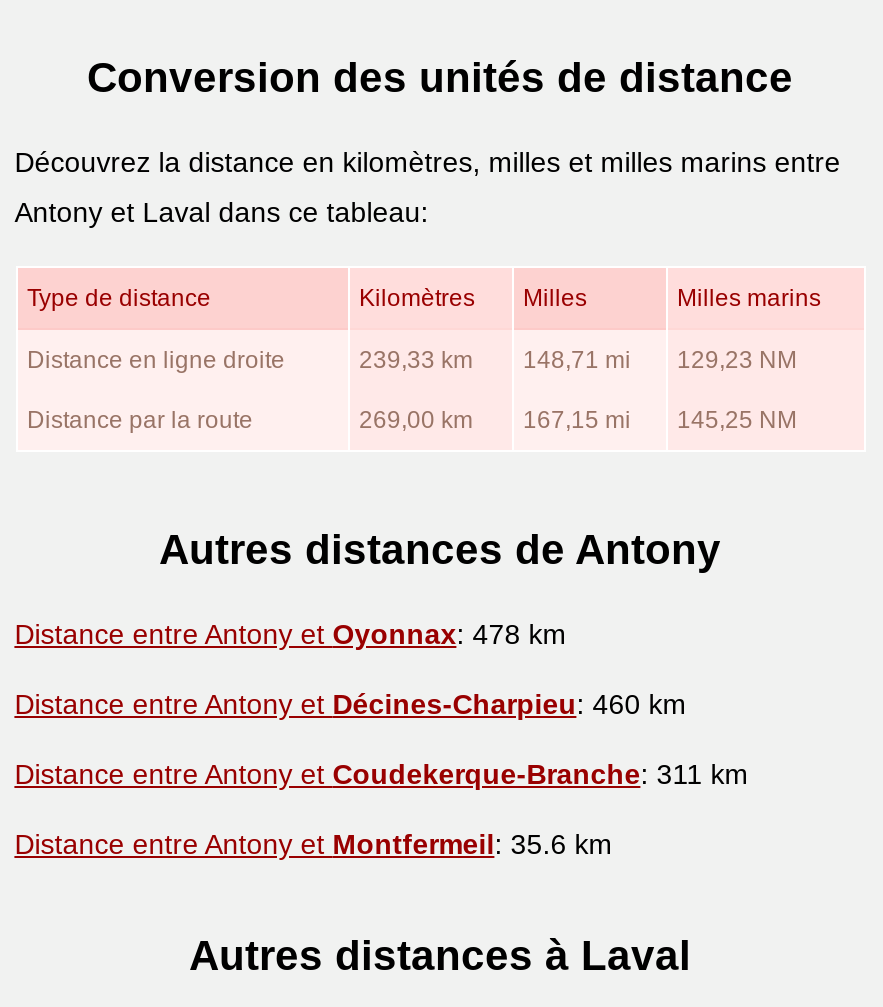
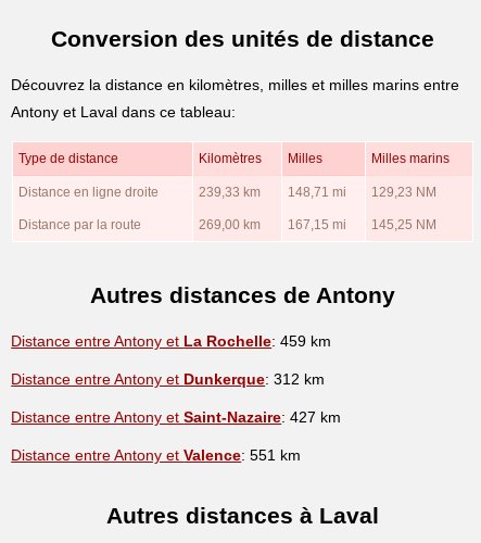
- Distance entre Antony et Oyonnax: 478 km
+ Distance entre Antony et La Rochelle: 459 km

- Distance entre Antony et Décines-Charpieu: 460 km
+ Distance entre Antony et Dunkerque: 312 km

- Distance entre Antony et Coudekerque-Branche: 311 km
+ Distance entre Antony et Saint-Nazaire: 427 km

- Distance entre Antony et Montfermeil: 35.6 km
+ Distance entre Antony et Valence: 551 km
